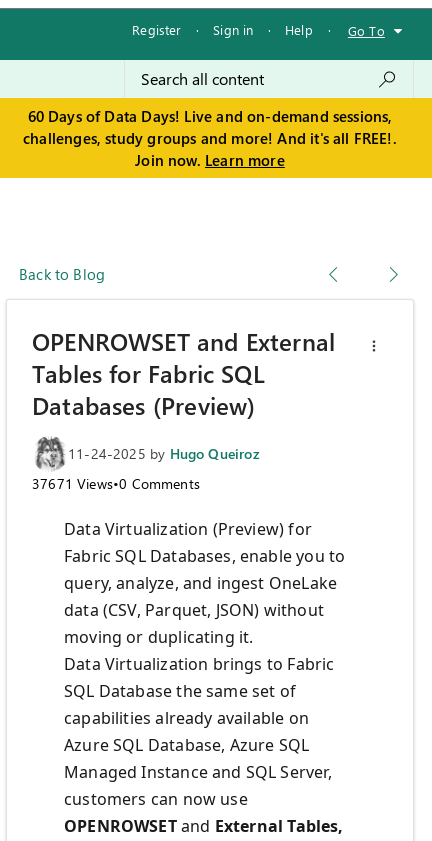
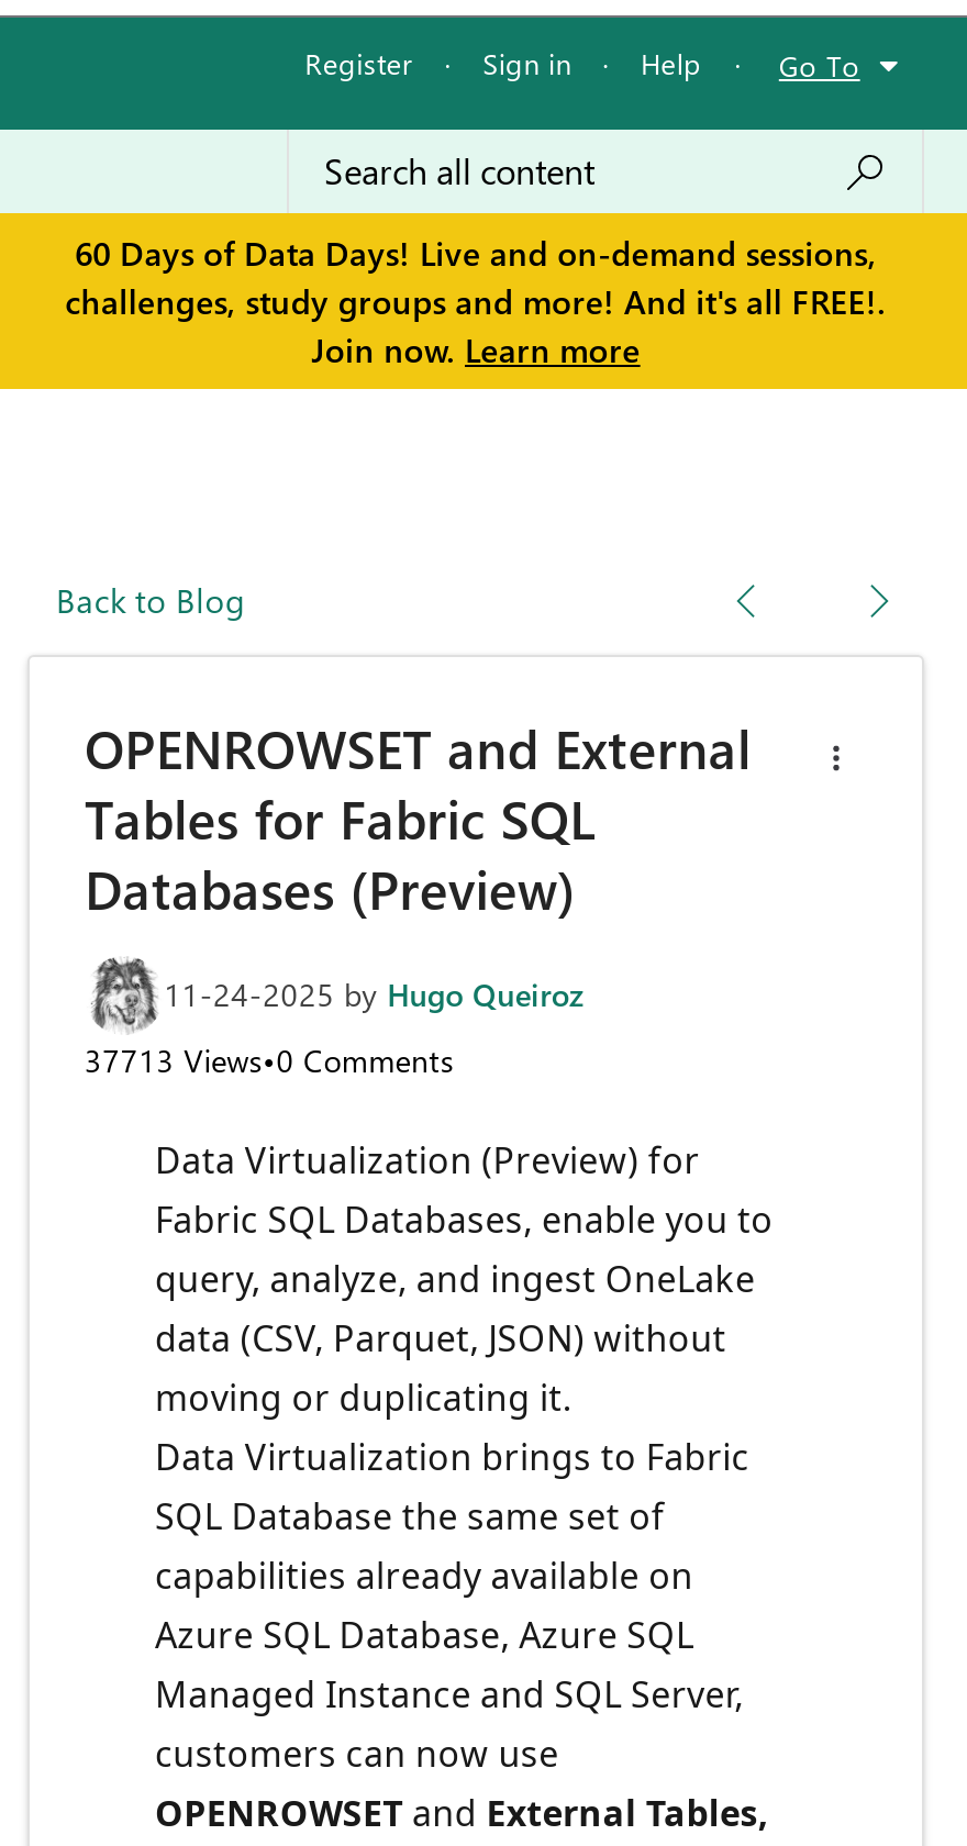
- 37671 Views•0 Comments
+ 37713 Views•0 Comments
